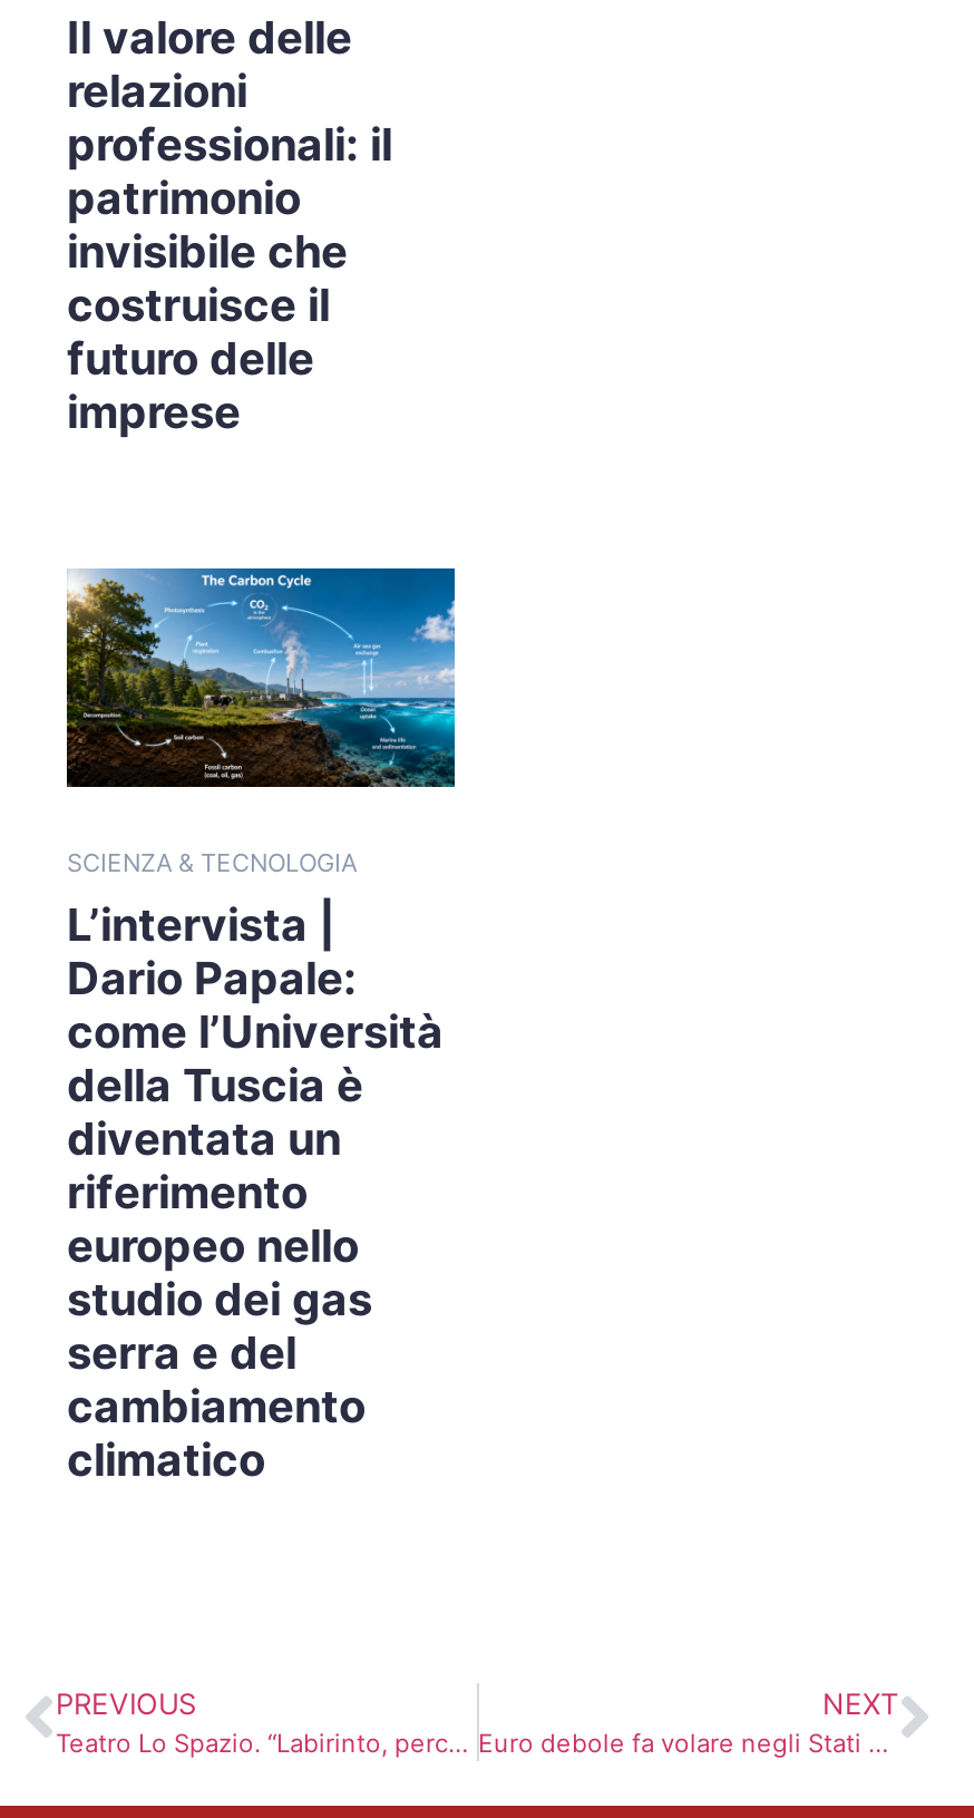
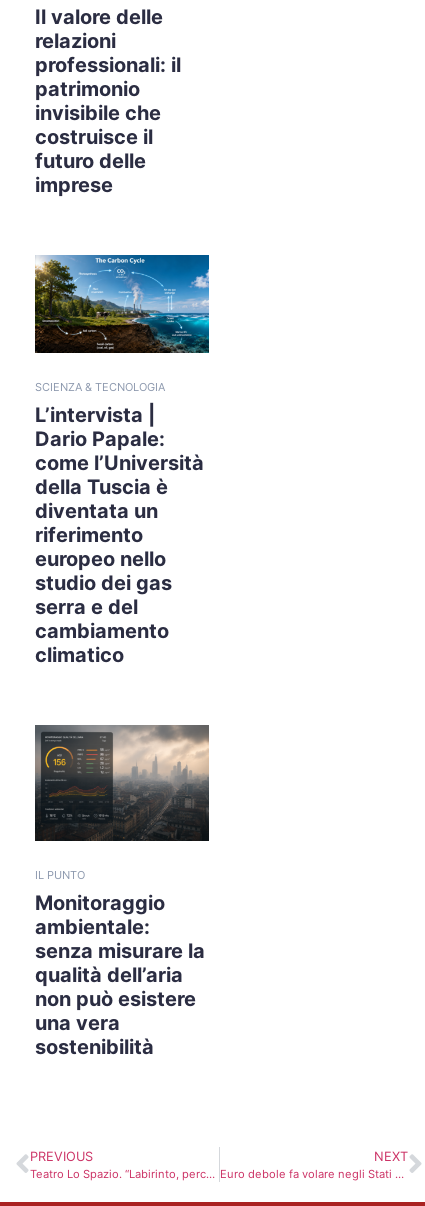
+ [image]
+ IL PUNTO
+ Monitoraggio
+ ambientale:
+ senza misurare la
+ qualità dell’aria
+ non può esistere
+ una vera
+ sostenibilità
